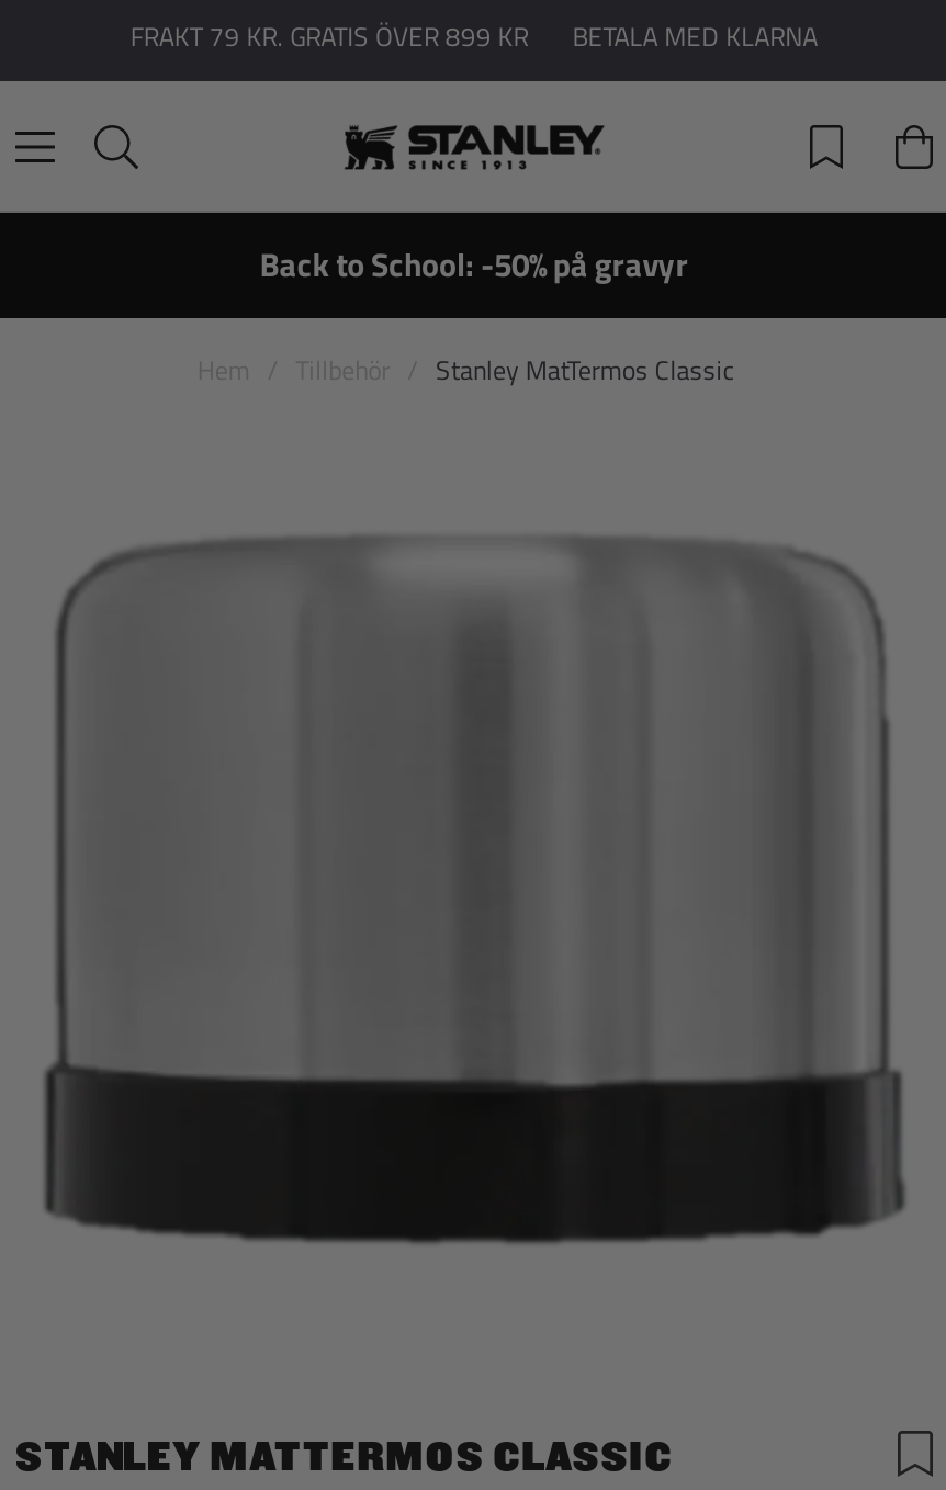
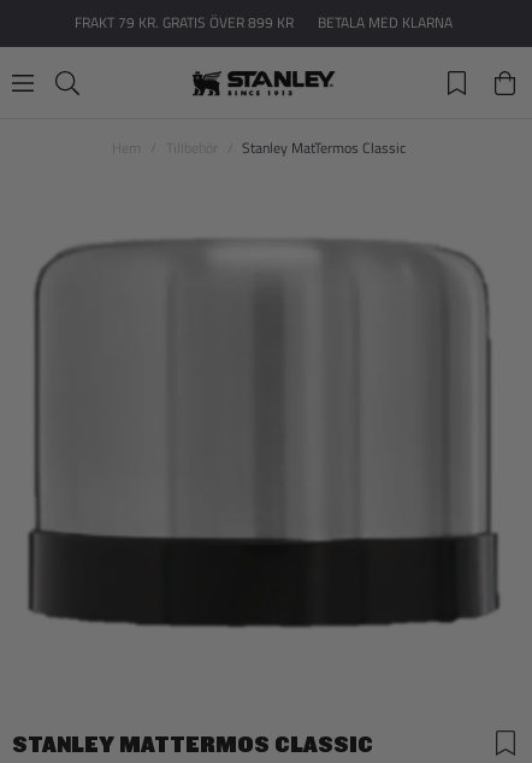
- Back to School: -50% på gravyr
